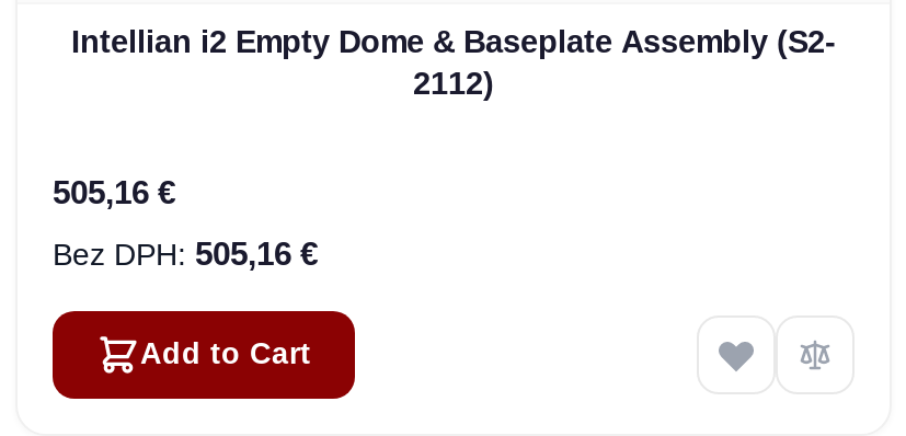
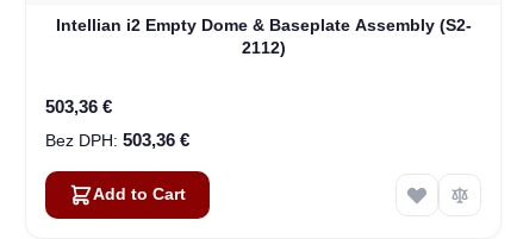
- 505,16 €
+ 503,36 €

- 505,16 €
+ 503,36 €
